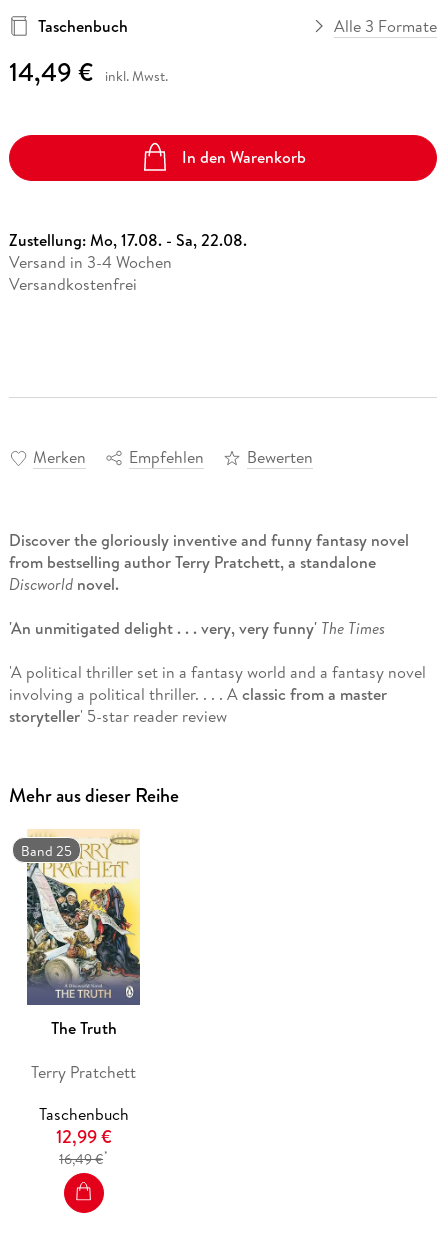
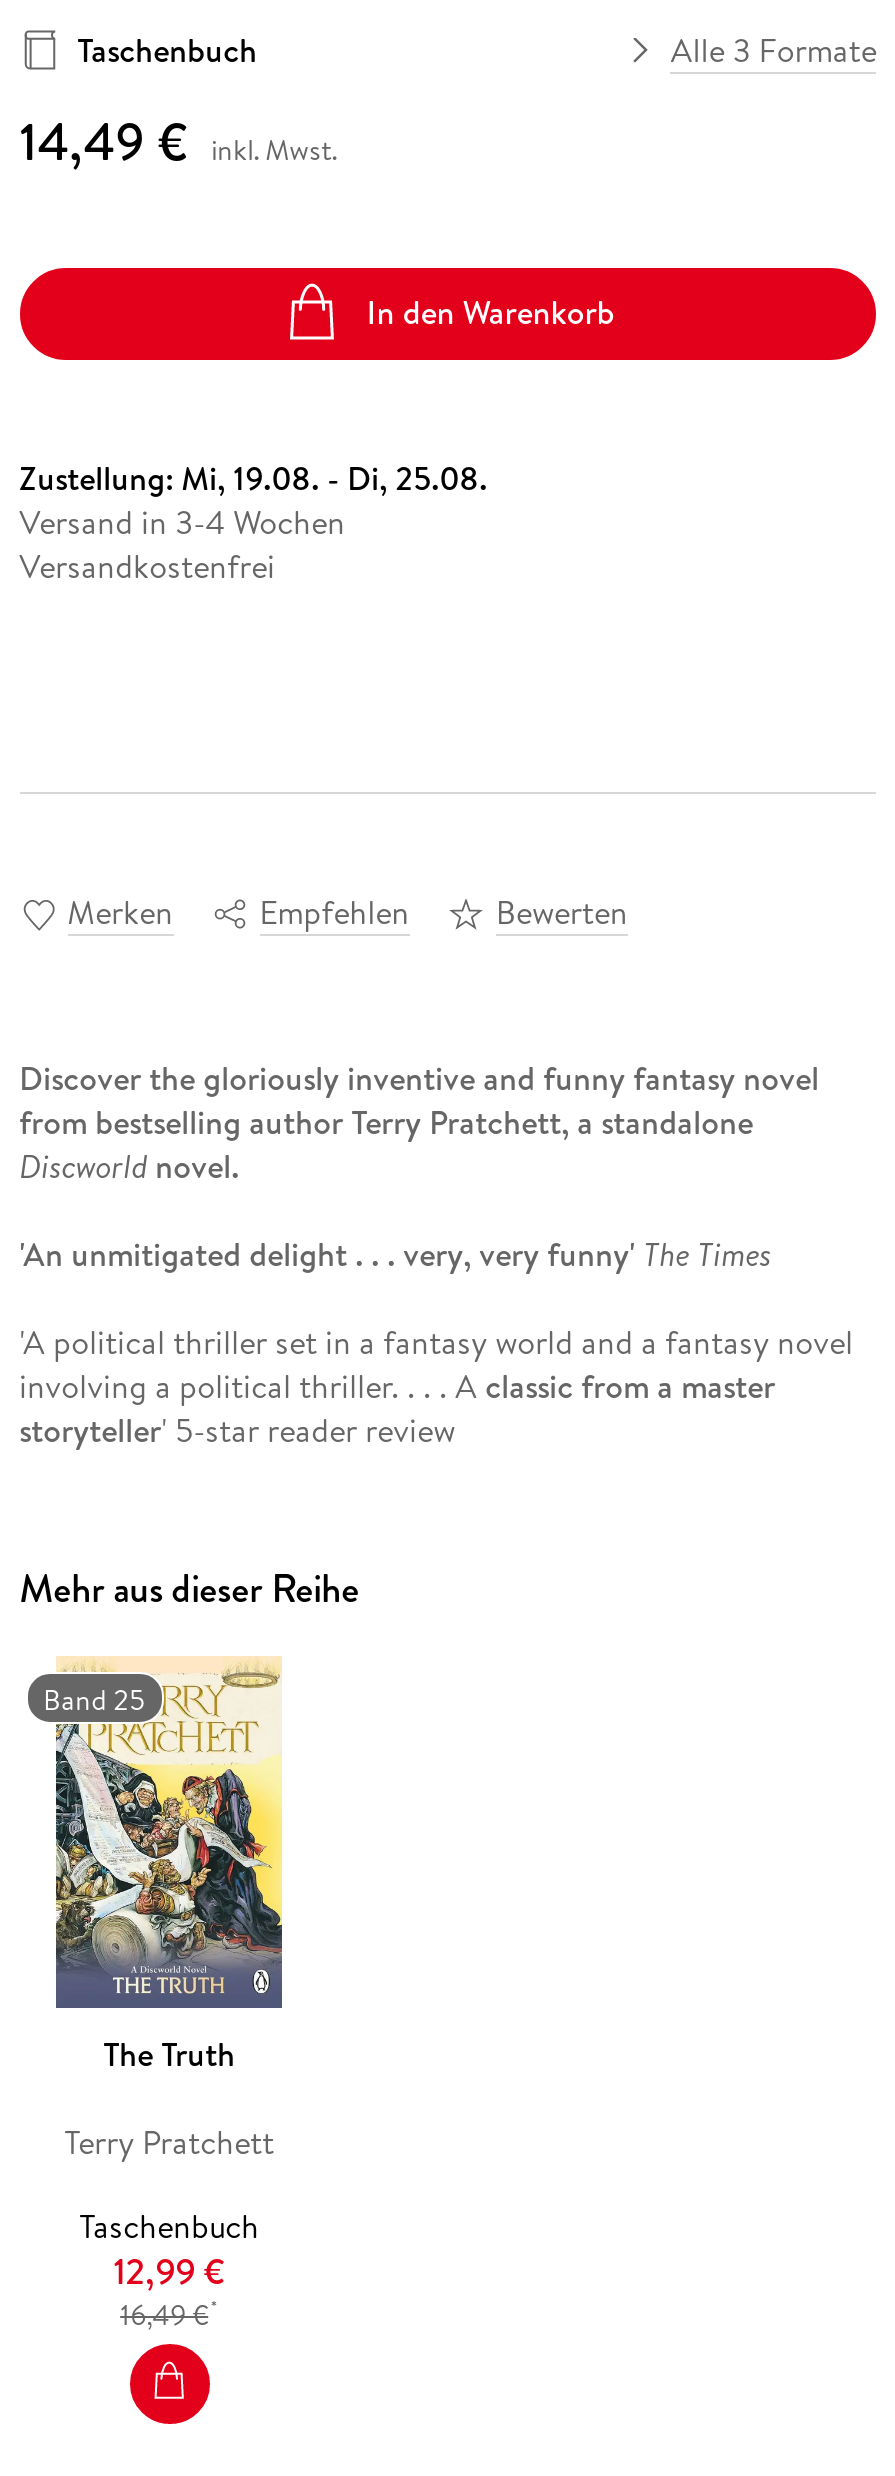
- Zustellung: Mo, 17.08. - Sa, 22.08.
+ Zustellung: Mi, 19.08. - Di, 25.08.
